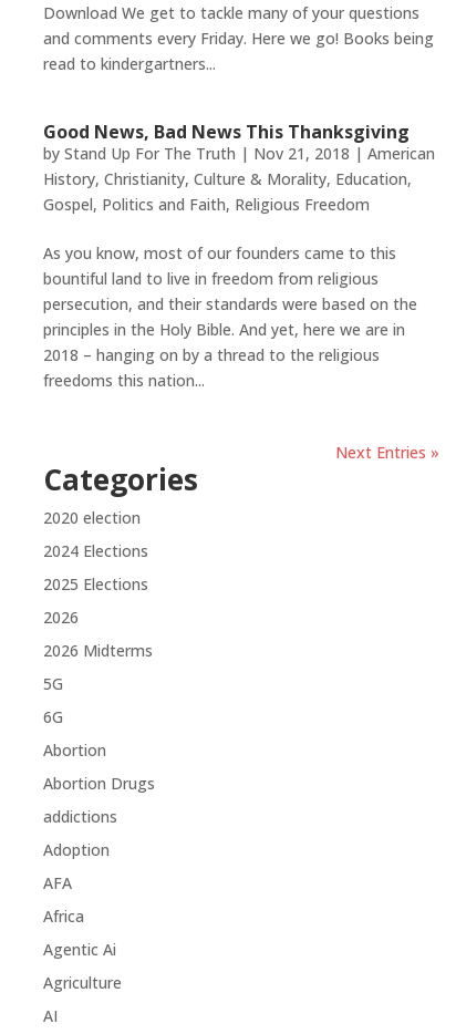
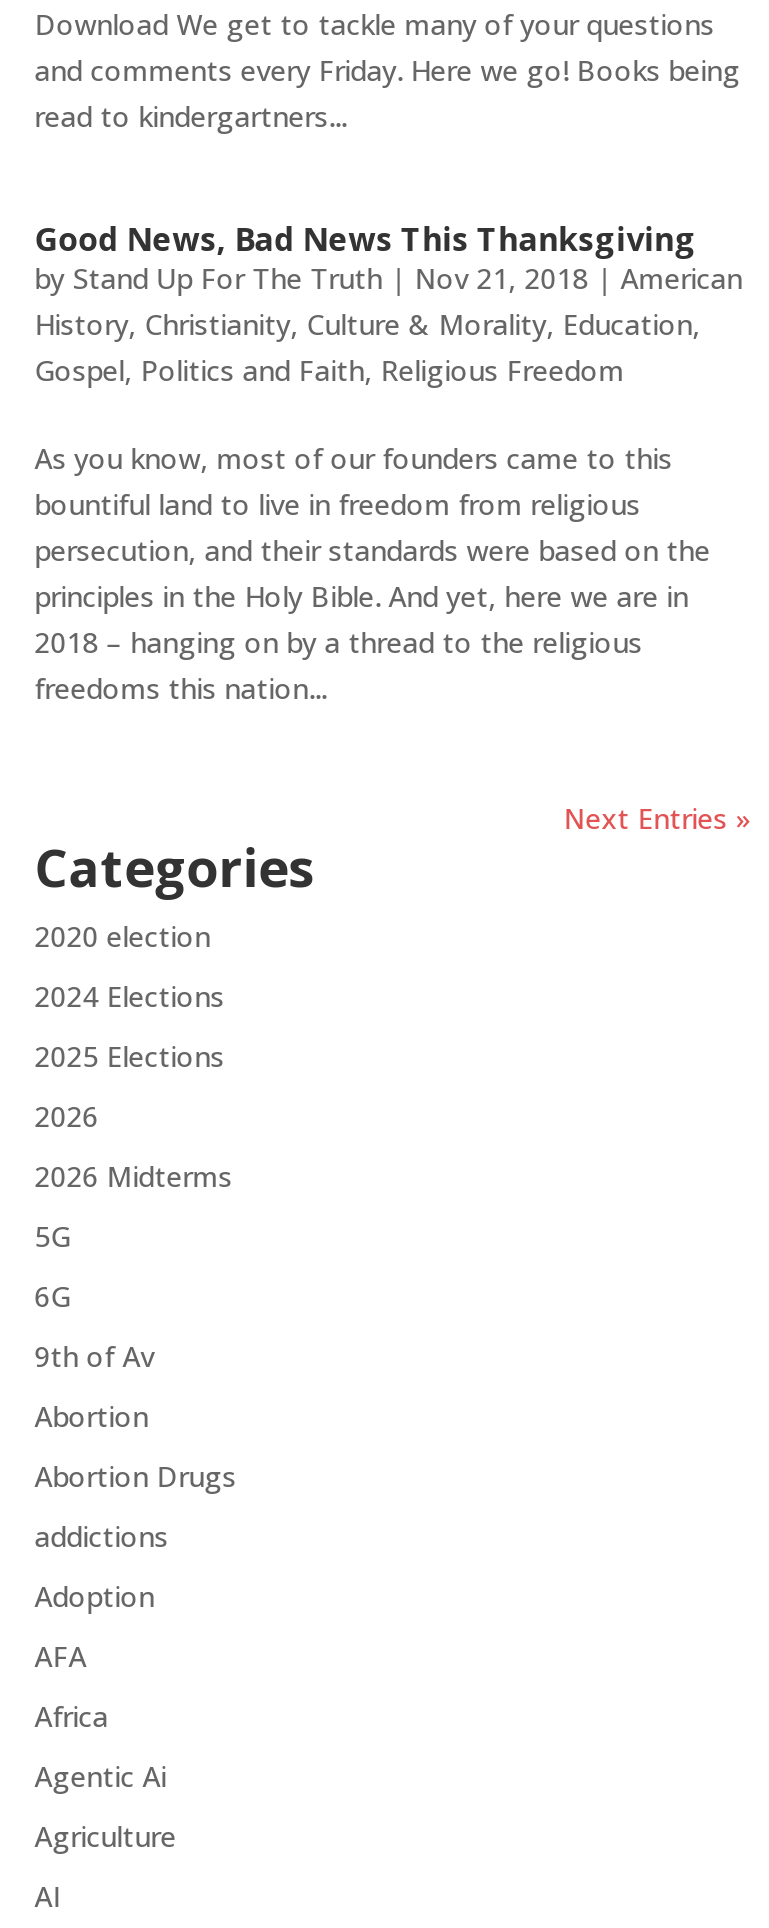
+ 9th of Av
